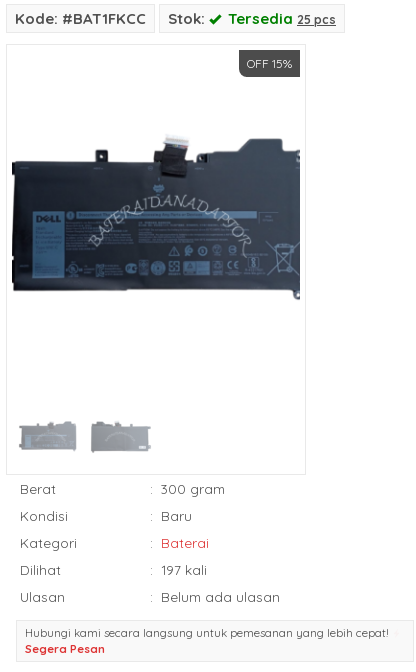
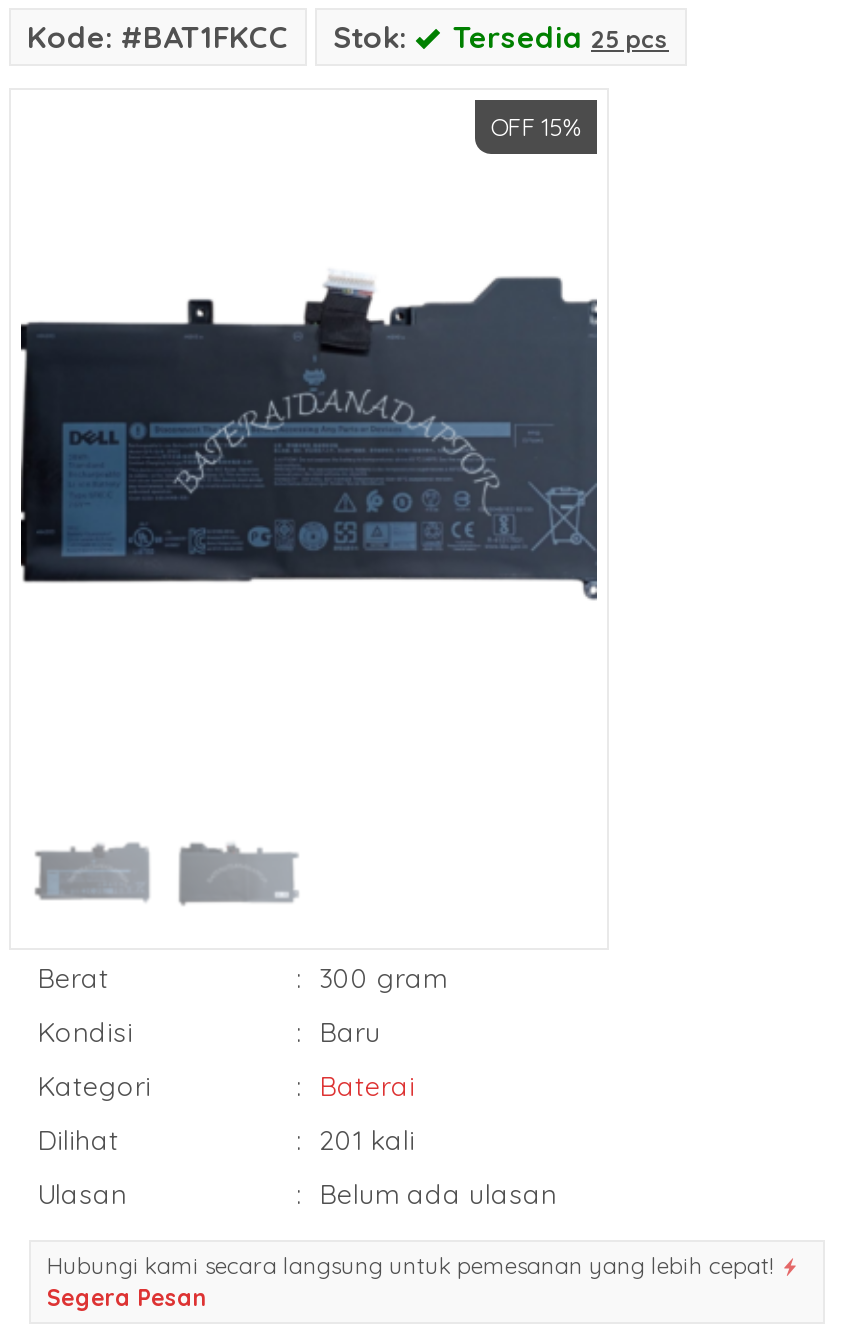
- : 197 kali
+ : 201 kali
